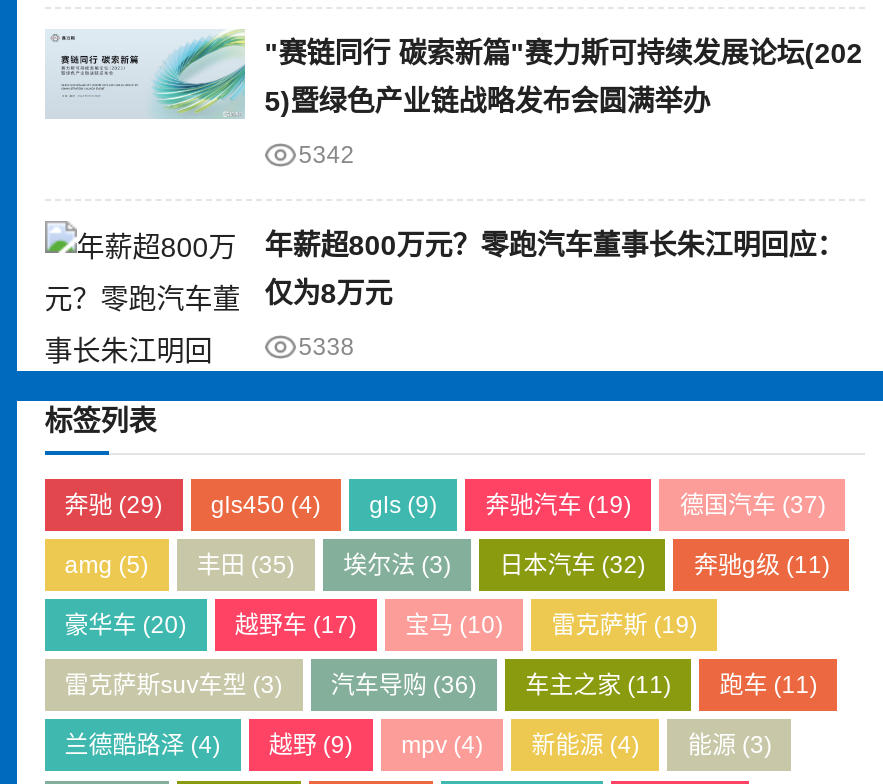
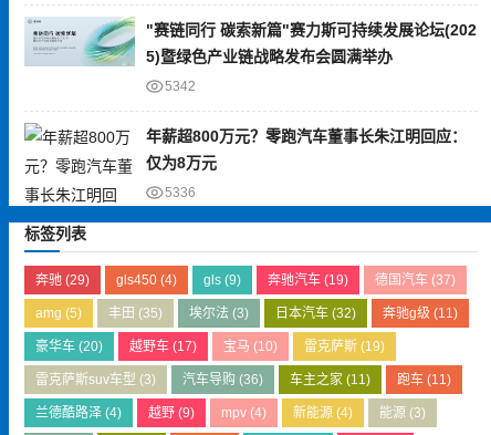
- 5338
+ 5336
